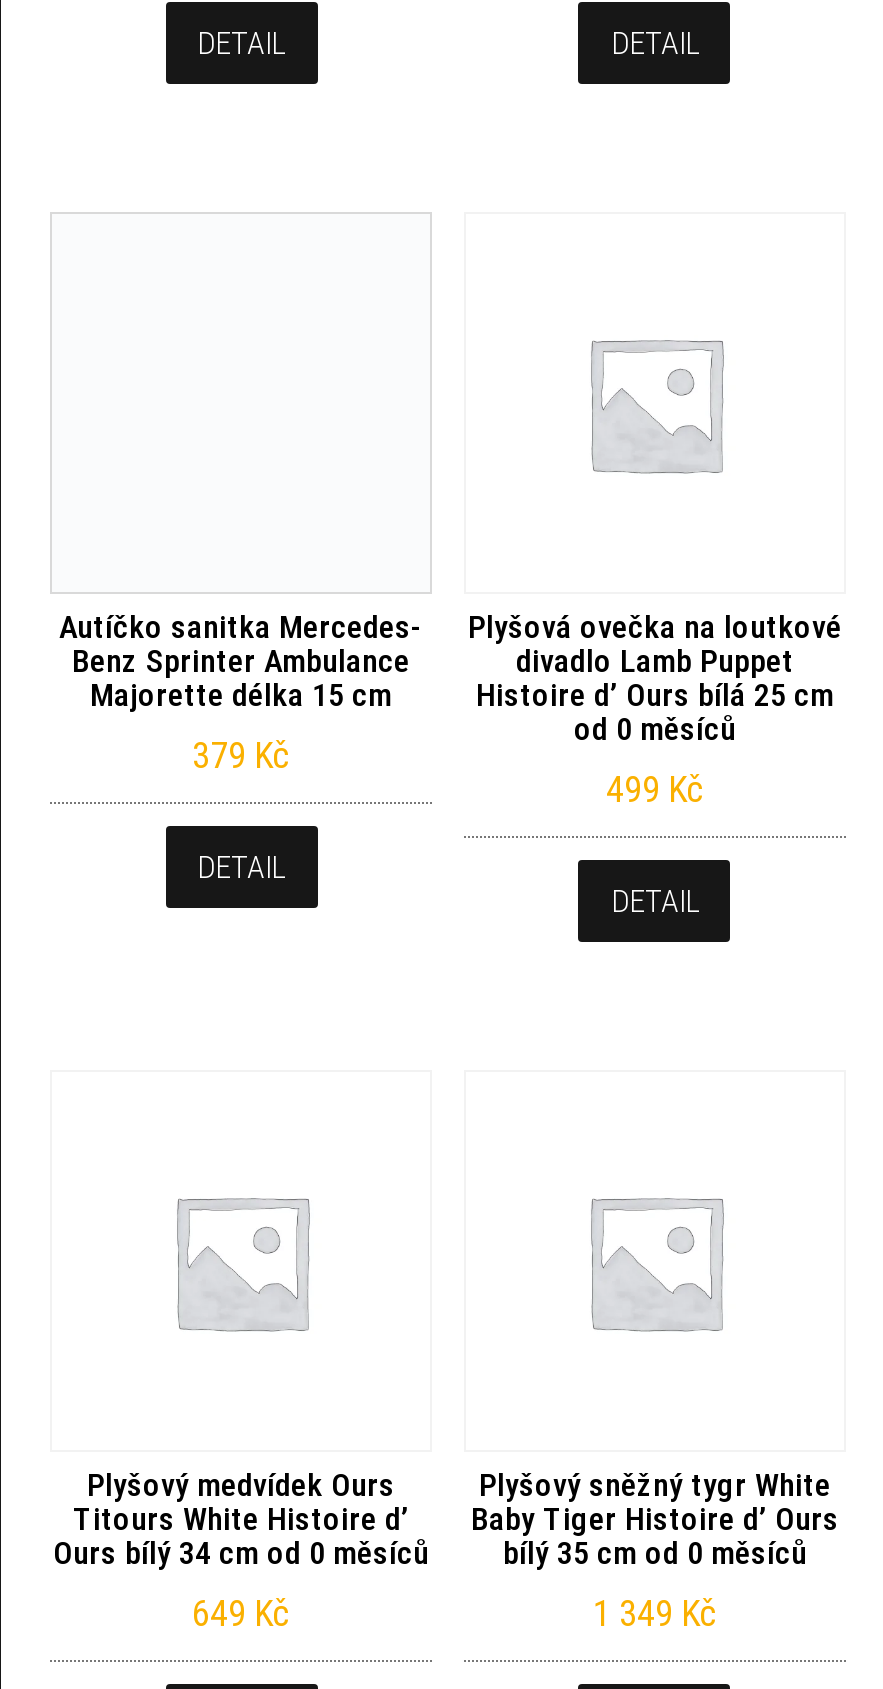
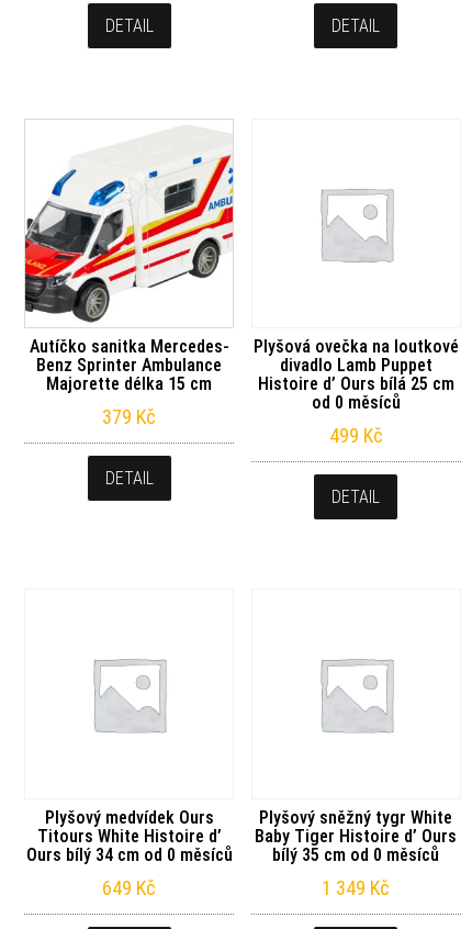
+ [image]
